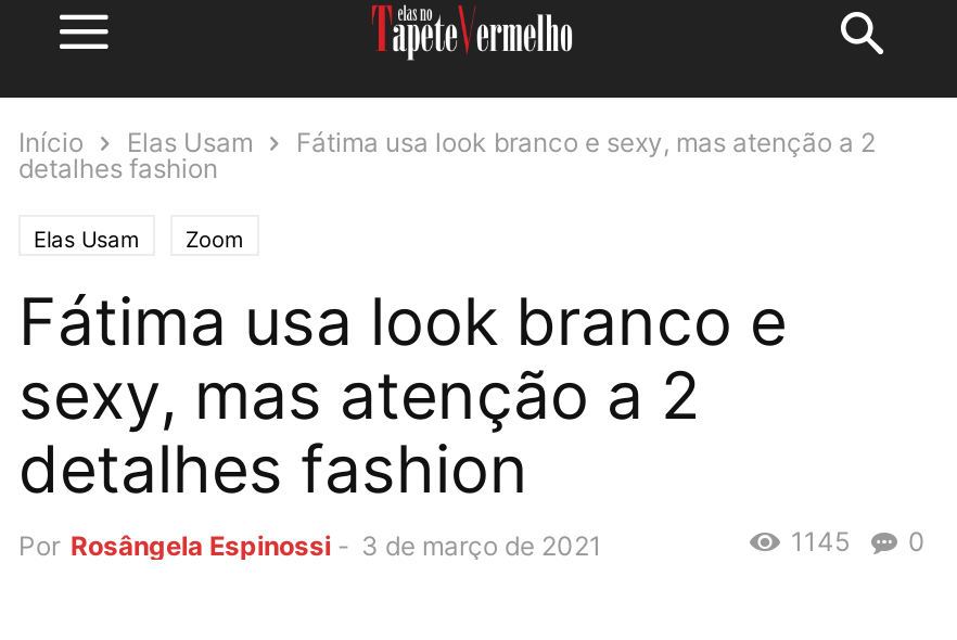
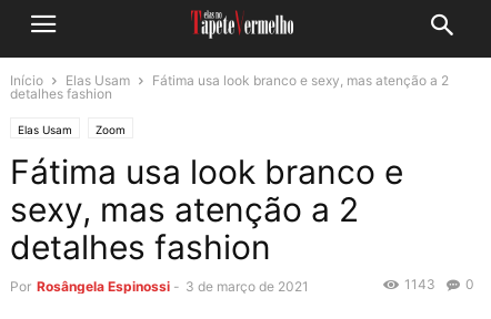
- 1145 0
+ 1143 0
